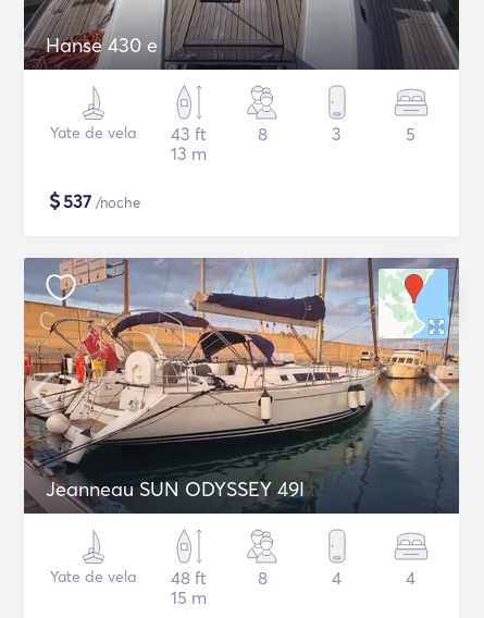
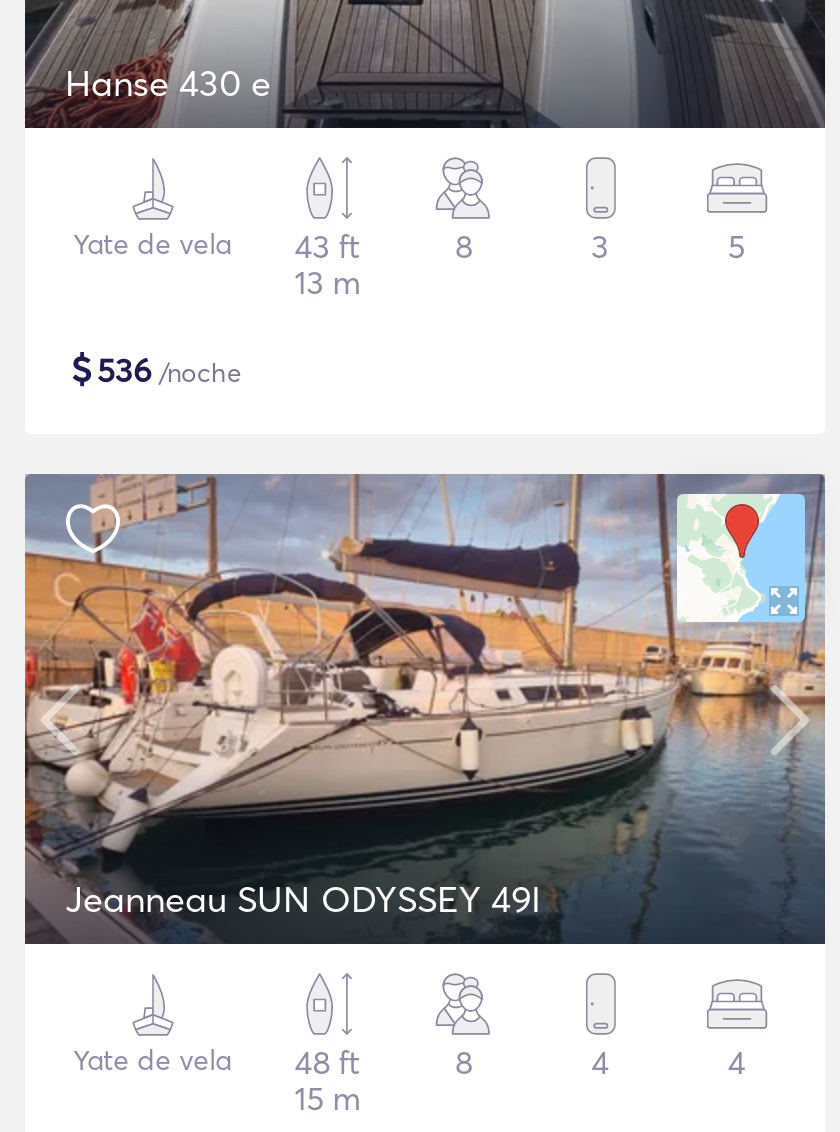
- $537 /noche
+ $536 /noche
